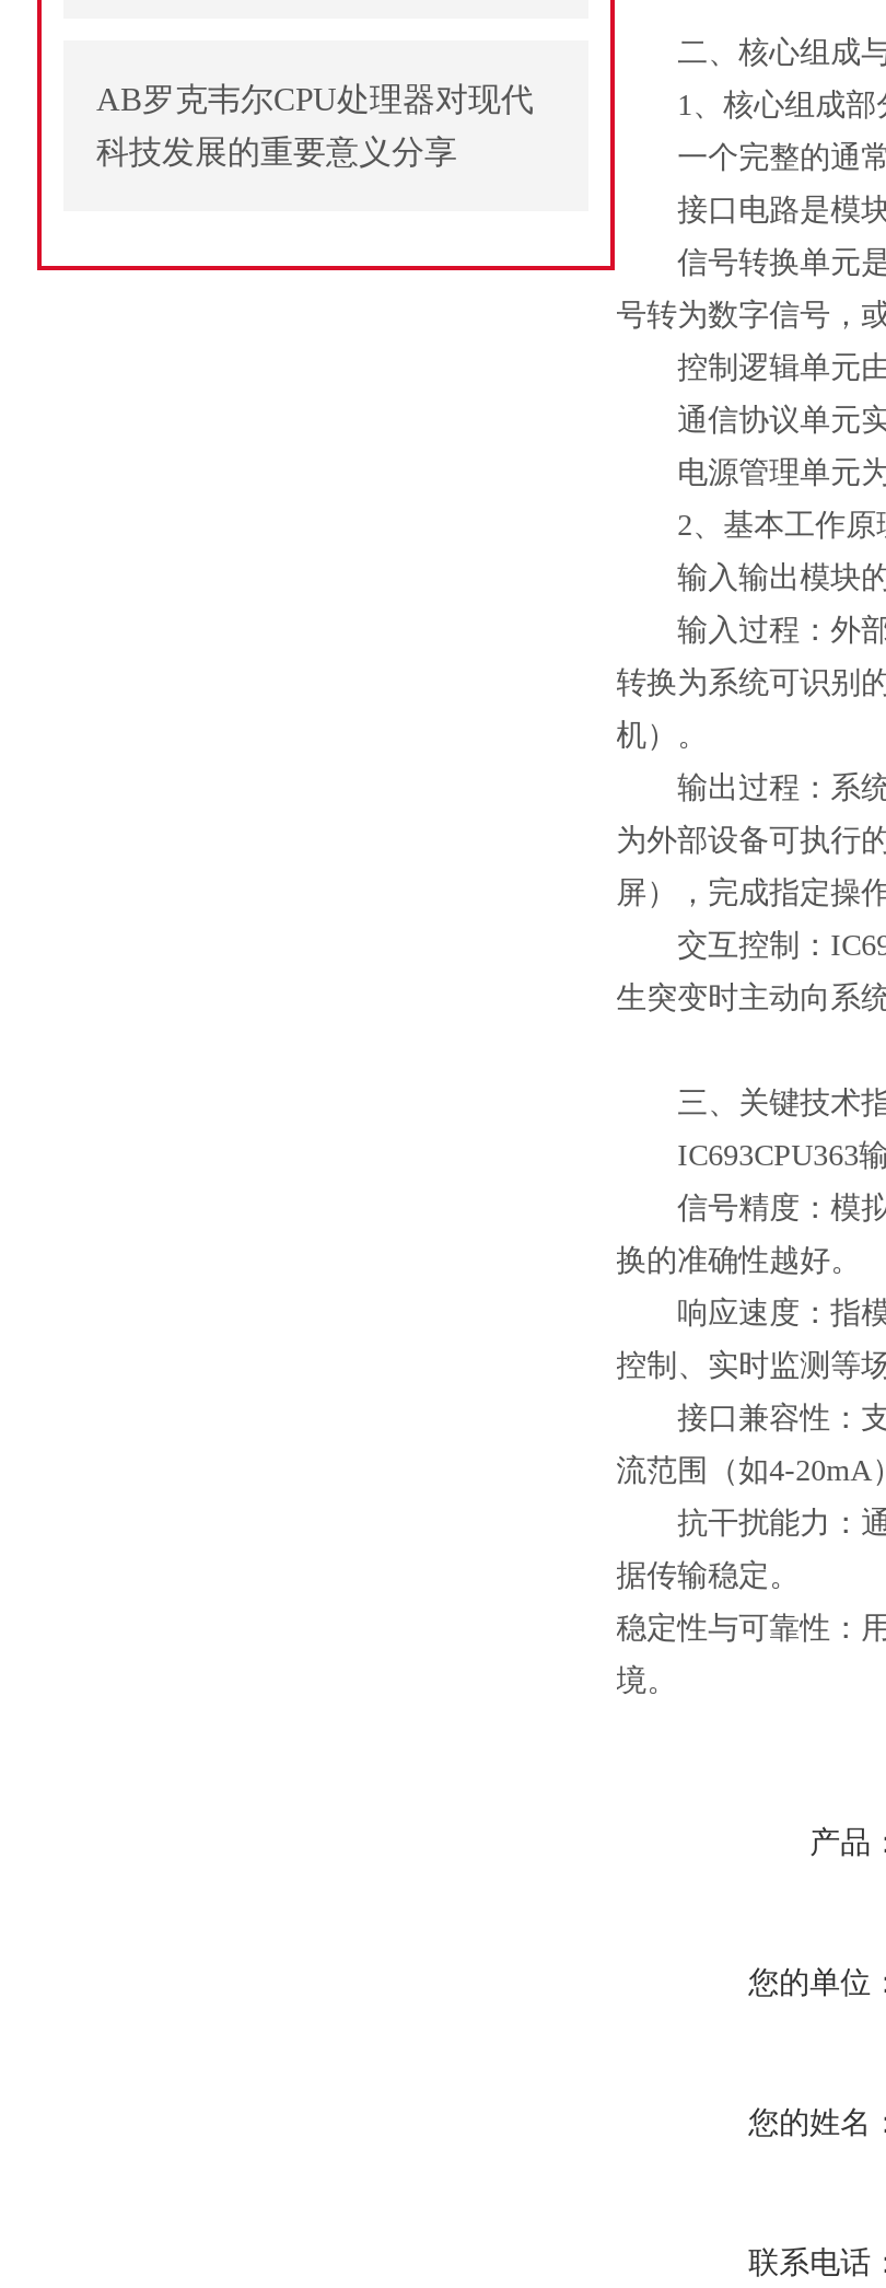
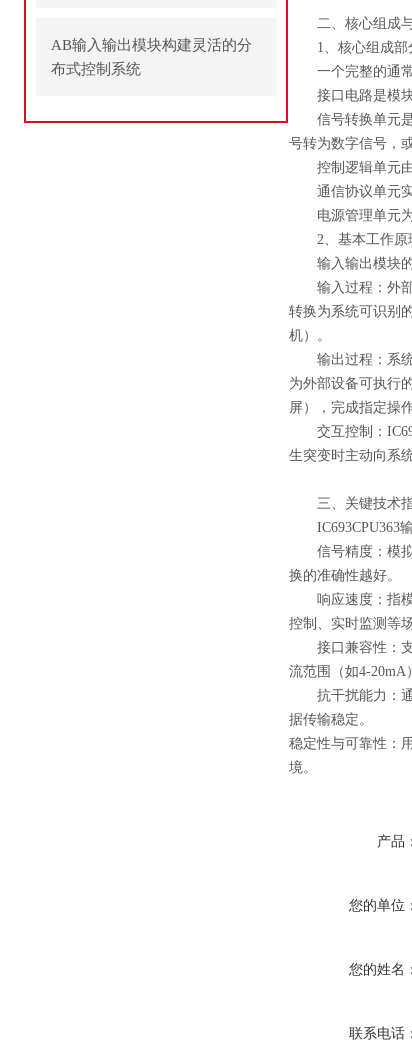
- AB罗克韦尔CPU处理器对现代
+ AB输入输出模块构建灵活的分

- 科技发展的重要意义分享
+ 布式控制系统
